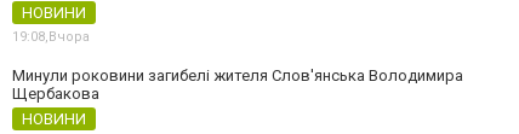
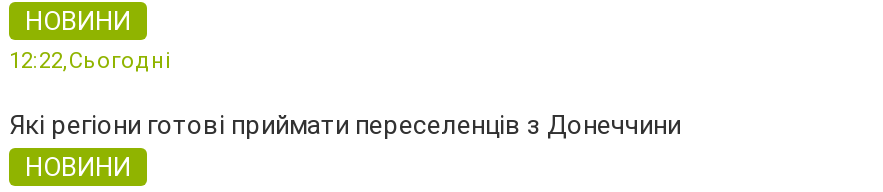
- 19:08,Вчора
+ 12:22,Сьогодні

- Минули роковини загибелі жителя Слов'янська Володимира
- Щербакова
+ Які регіони готові приймати переселенців з Донеччини
